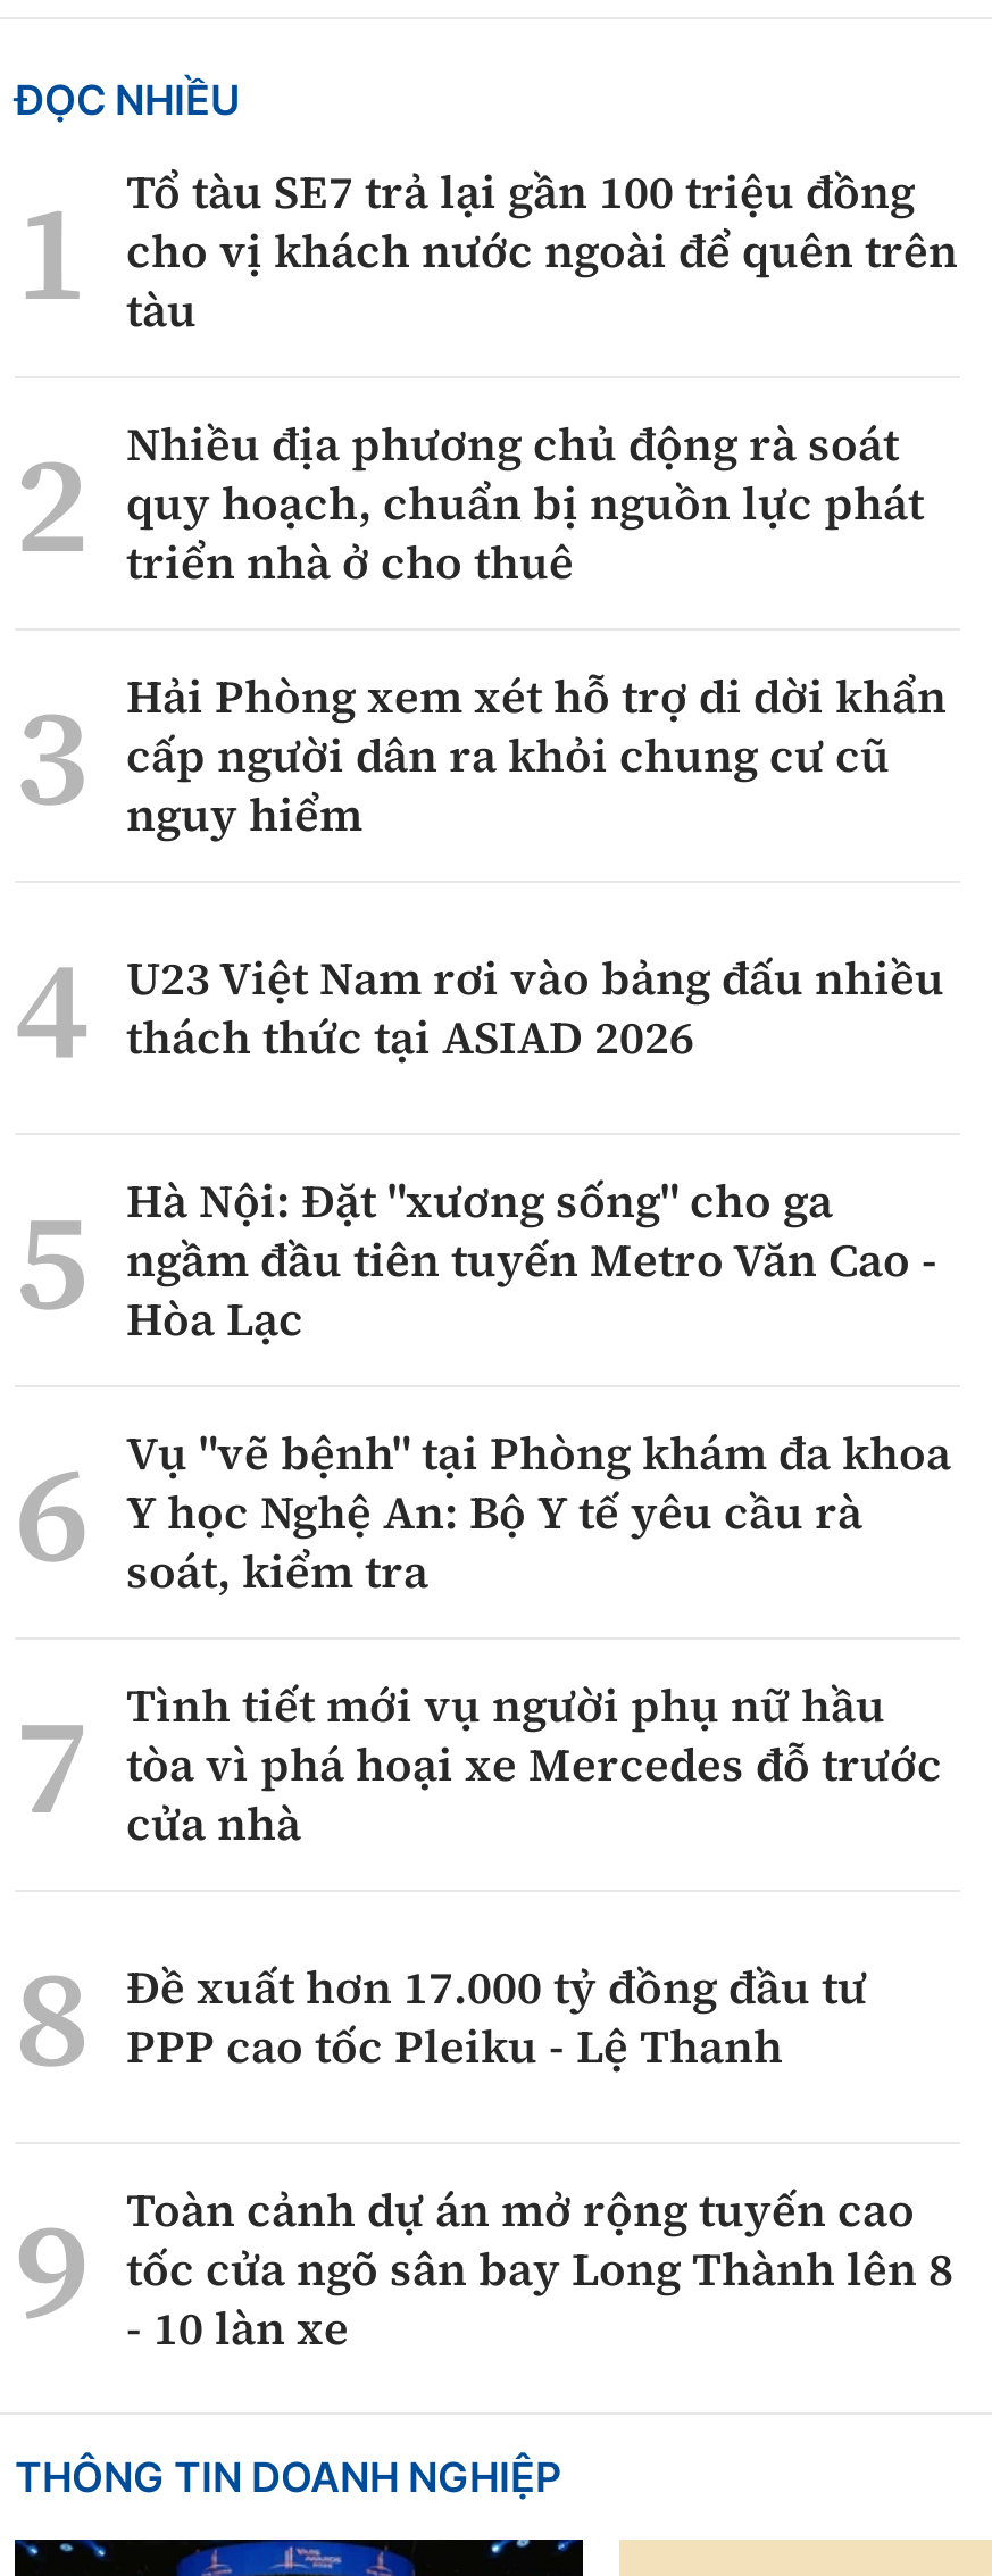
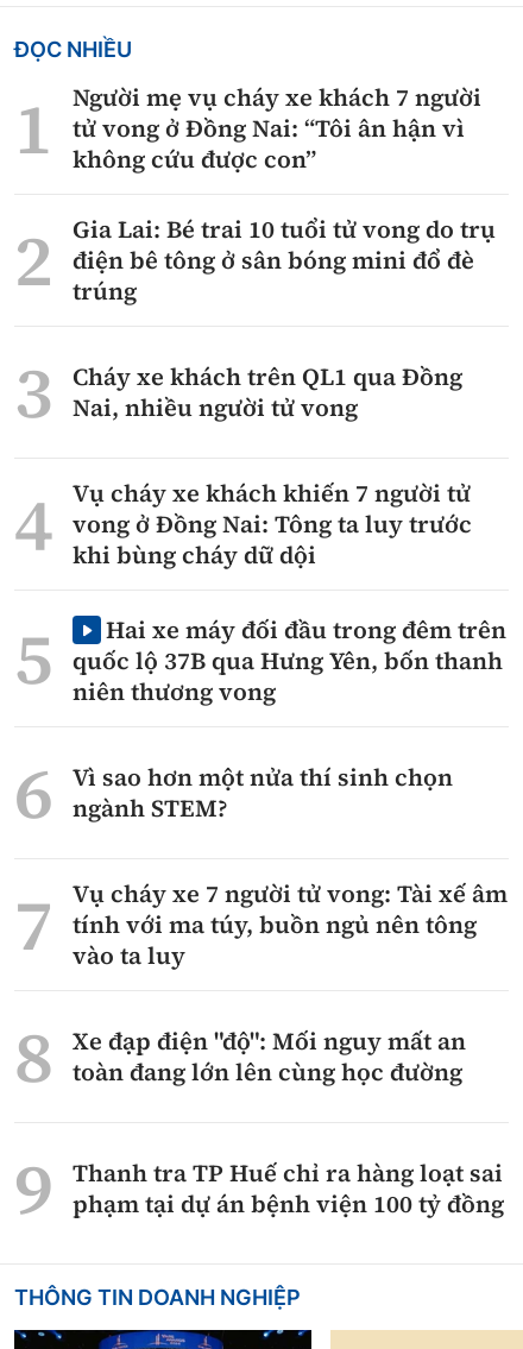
- Tổ tàu SE7 trả lại gần 100 triệu đồng
- cho vị khách nước ngoài để quên trên
- tàu
+ Người mẹ vụ cháy xe khách 7 người
+ tử vong ở Đồng Nai: “Tôi ân hận vì
+ không cứu được con”

- Nhiều địa phương chủ động rà soát
- quy hoạch, chuẩn bị nguồn lực phát
- triển nhà ở cho thuê
+ Gia Lai: Bé trai 10 tuổi tử vong do trụ
+ điện bê tông ở sân bóng mini đổ đè
+ trúng

- Hải Phòng xem xét hỗ trợ di dời khẩn
- cấp người dân ra khỏi chung cư cũ
- nguy hiểm
+ Cháy xe khách trên QL1 qua Đồng
+ Nai, nhiều người tử vong

- U23 Việt Nam rơi vào bảng đấu nhiều
- thách thức tại ASIAD 2026
+ Vụ cháy xe khách khiến 7 người tử
+ vong ở Đồng Nai: Tông ta luy trước
+ khi bùng cháy dữ dội

- Hà Nội: Đặt "xương sống" cho ga
- ngầm đầu tiên tuyến Metro Văn Cao -
- Hòa Lạc
+ Hai xe máy đối đầu trong đêm trên
+ quốc lộ 37B qua Hưng Yên, bốn thanh
+ niên thương vong

- Vụ "vẽ bệnh" tại Phòng khám đa khoa
- Y học Nghệ An: Bộ Y tế yêu cầu rà
- soát, kiểm tra
+ Vì sao hơn một nửa thí sinh chọn
+ ngành STEM?

- Tình tiết mới vụ người phụ nữ hầu
- tòa vì phá hoại xe Mercedes đỗ trước
- cửa nhà
+ Vụ cháy xe 7 người tử vong: Tài xế âm
+ tính với ma túy, buồn ngủ nên tông
+ vào ta luy

- Đề xuất hơn 17.000 tỷ đồng đầu tư
- PPP cao tốc Pleiku - Lệ Thanh
+ Xe đạp điện "độ": Mối nguy mất an
+ toàn đang lớn lên cùng học đường

- Toàn cảnh dự án mở rộng tuyến cao
- tốc cửa ngõ sân bay Long Thành lên 8
- - 10 làn xe
+ Thanh tra TP Huế chỉ ra hàng loạt sai
+ phạm tại dự án bệnh viện 100 tỷ đồng
